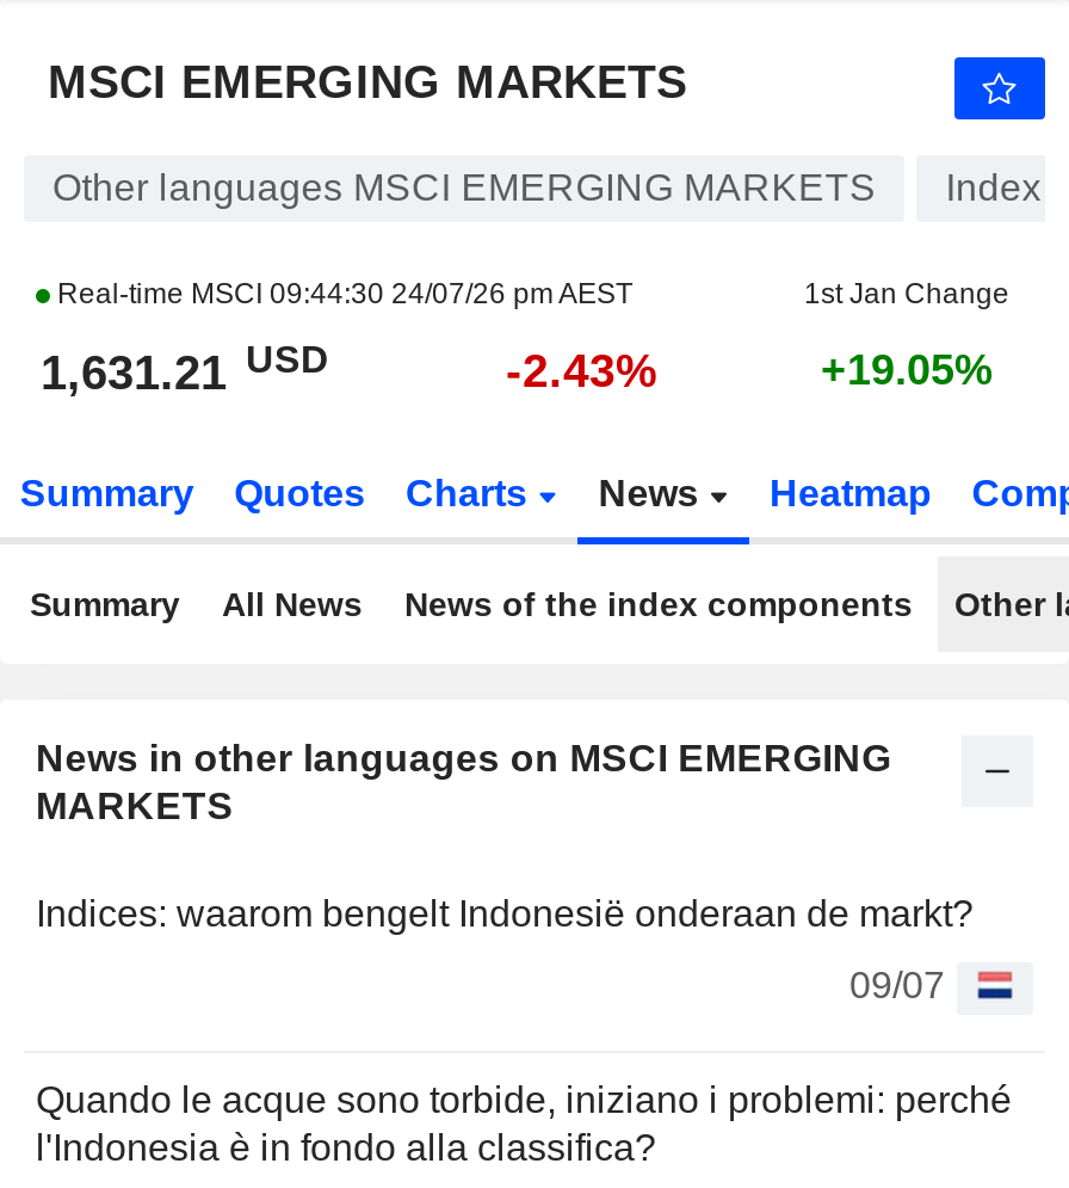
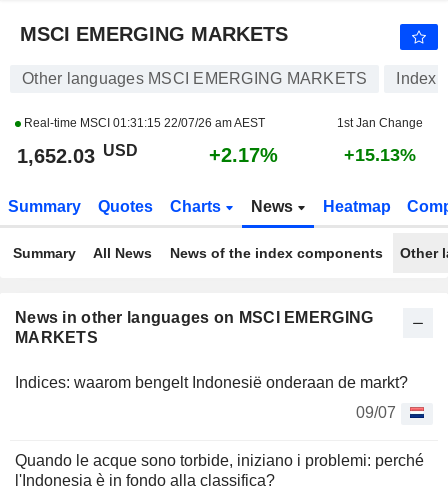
- Real-time MSCI 09:44:30 24/07/26 pm AEST
+ Real-time MSCI 01:31:15 22/07/26 am AEST

- 1,631.21 USD
+ 1,652.03 USD

- -2.43%
+ +2.17%

- +19.05%
+ +15.13%
